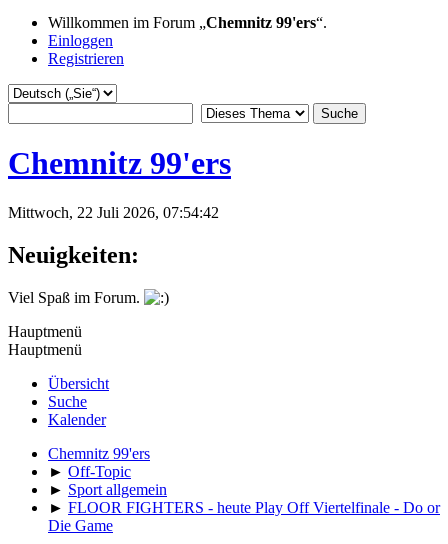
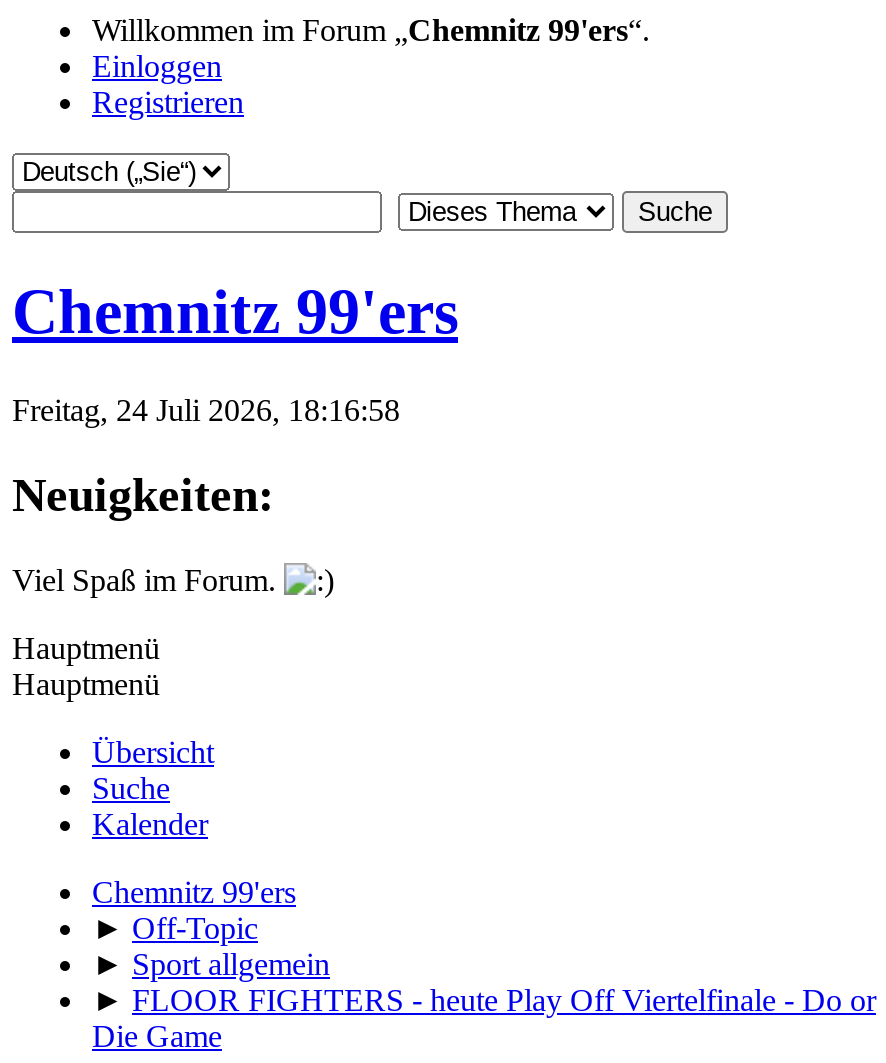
- Mittwoch, 22 Juli 2026, 07:54:42
+ Freitag, 24 Juli 2026, 18:16:58
